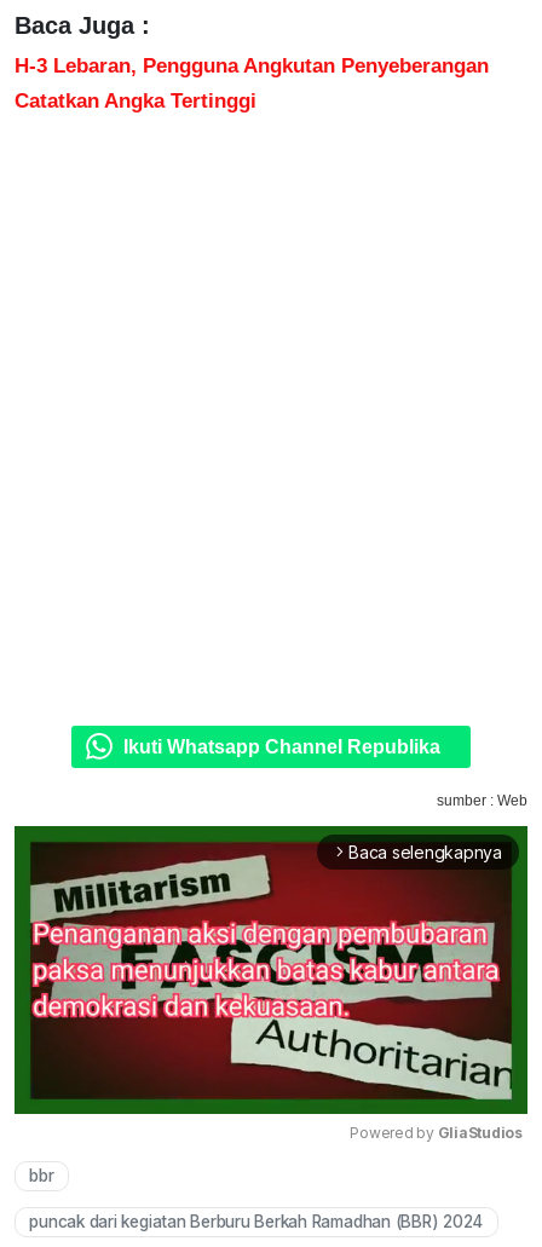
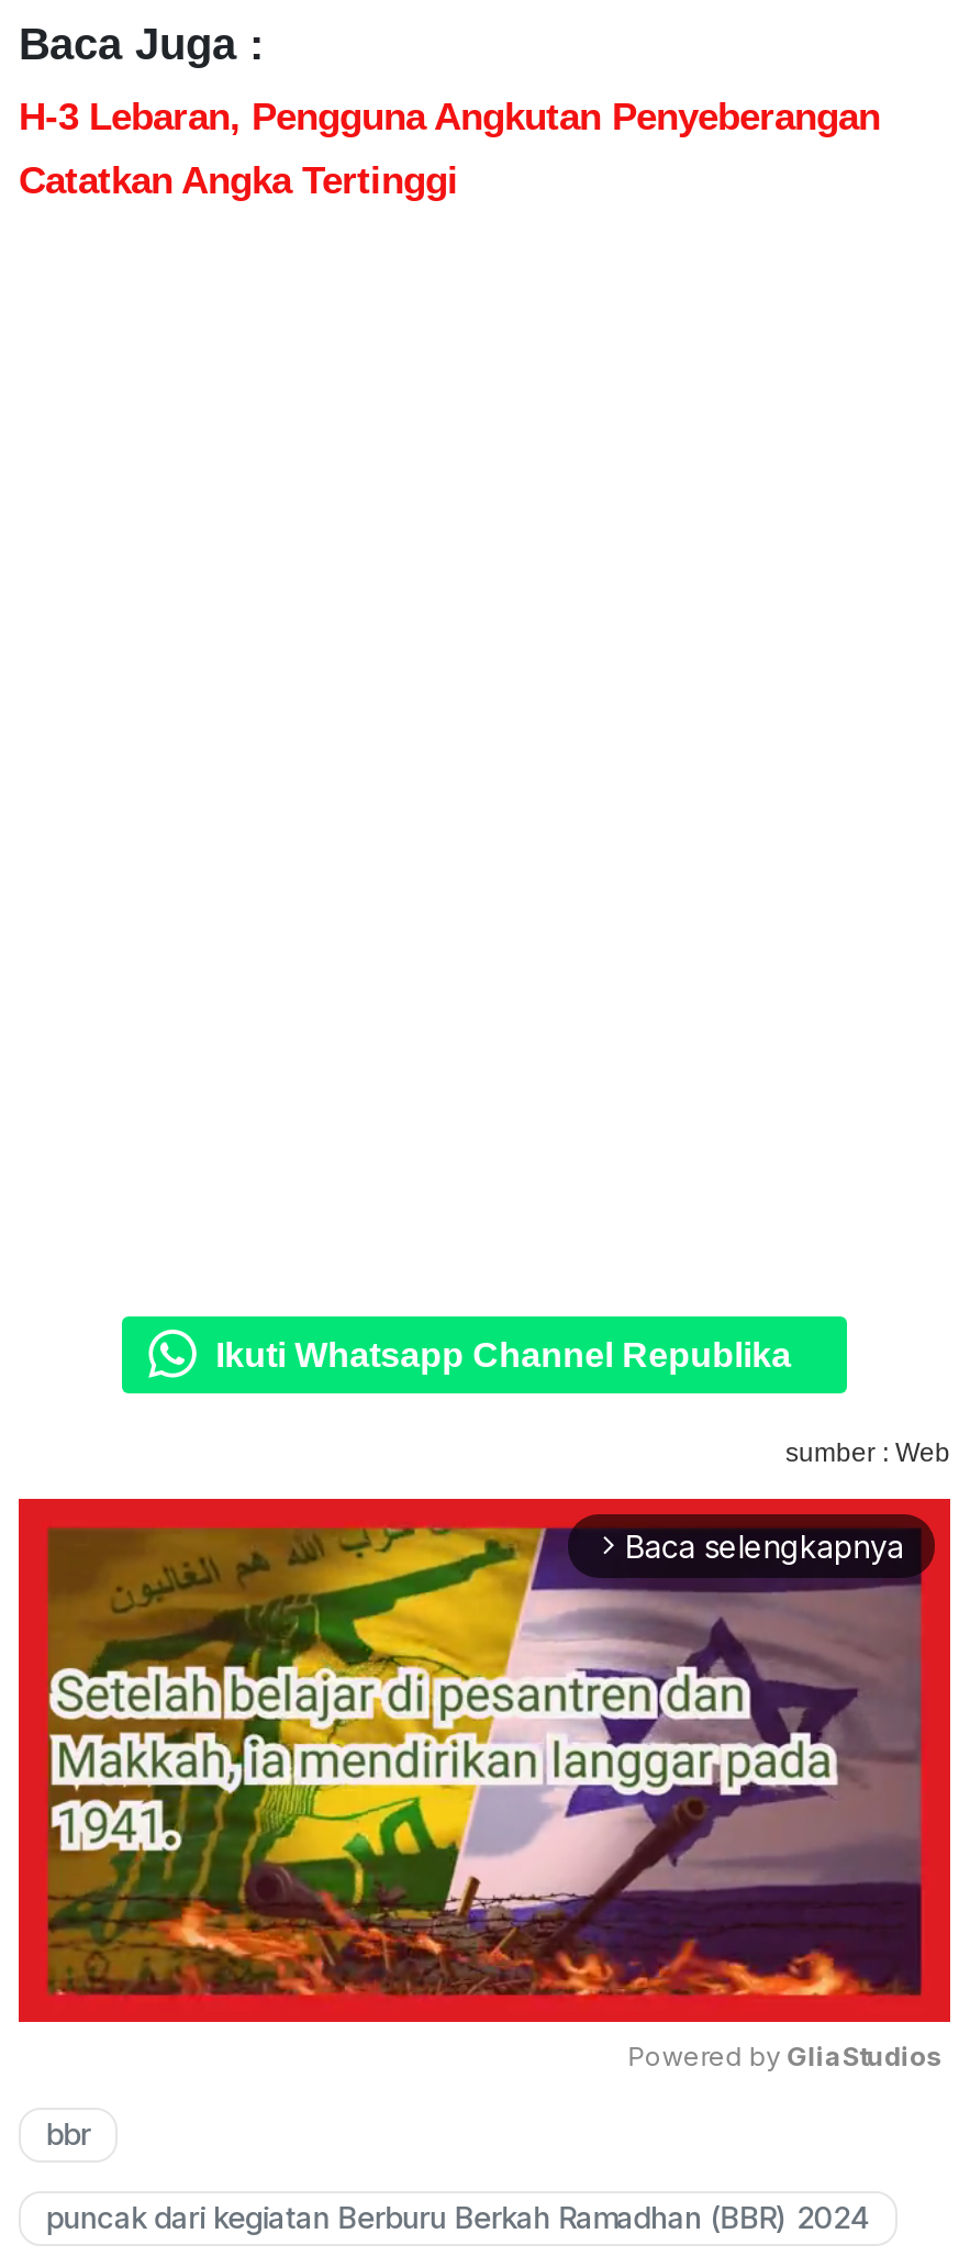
- [image]
+ [image]
